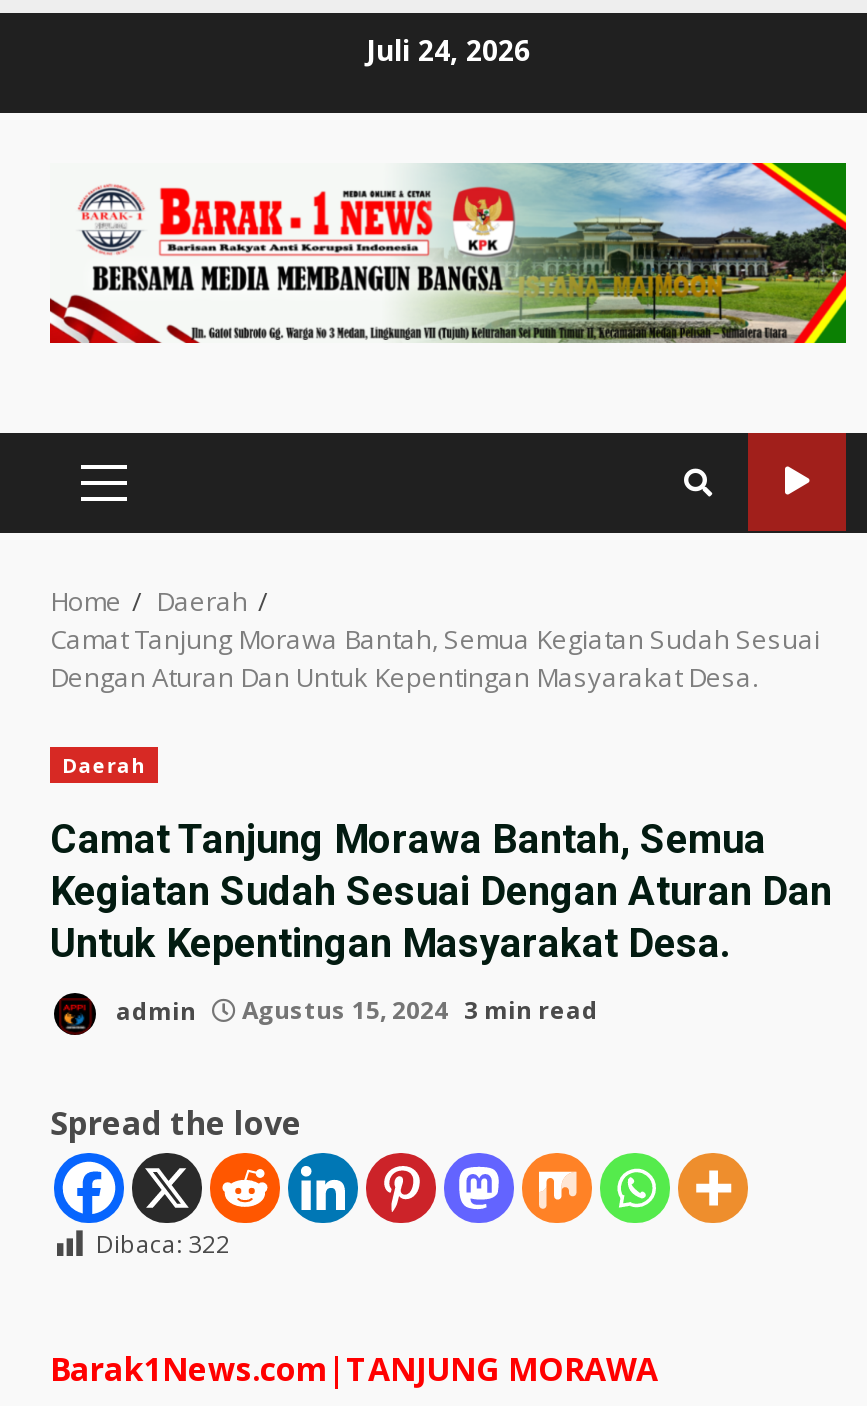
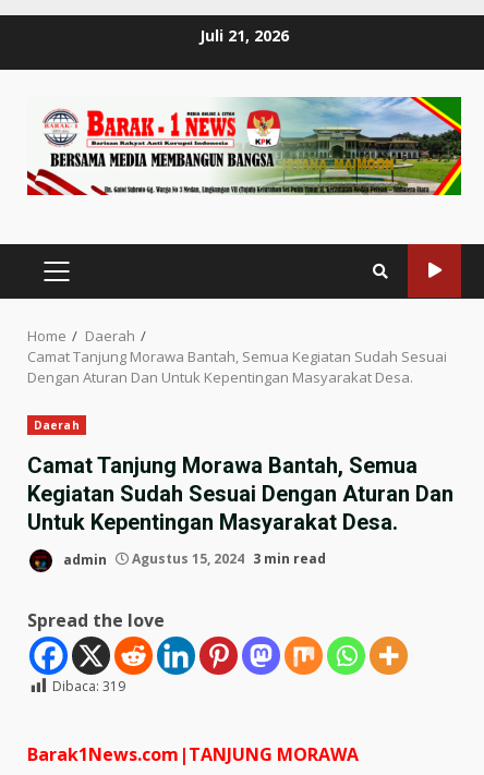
- Juli 24, 2026
+ Juli 21, 2026

- Dibaca: 322
+ Dibaca: 319
